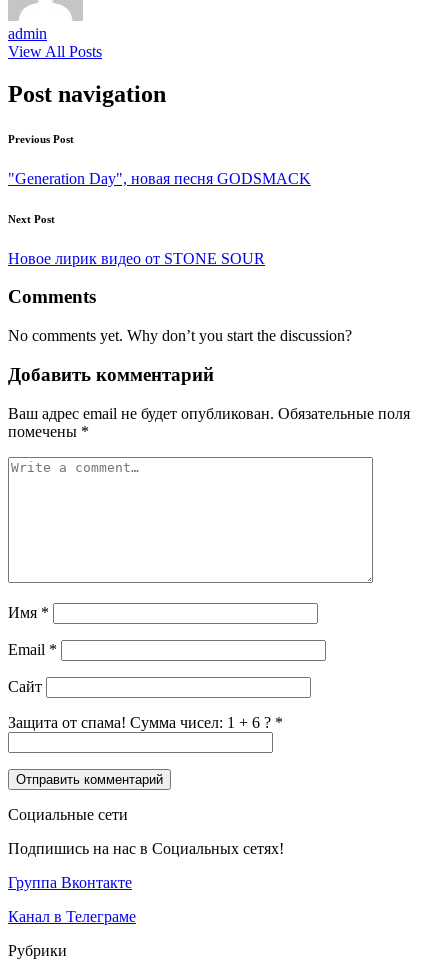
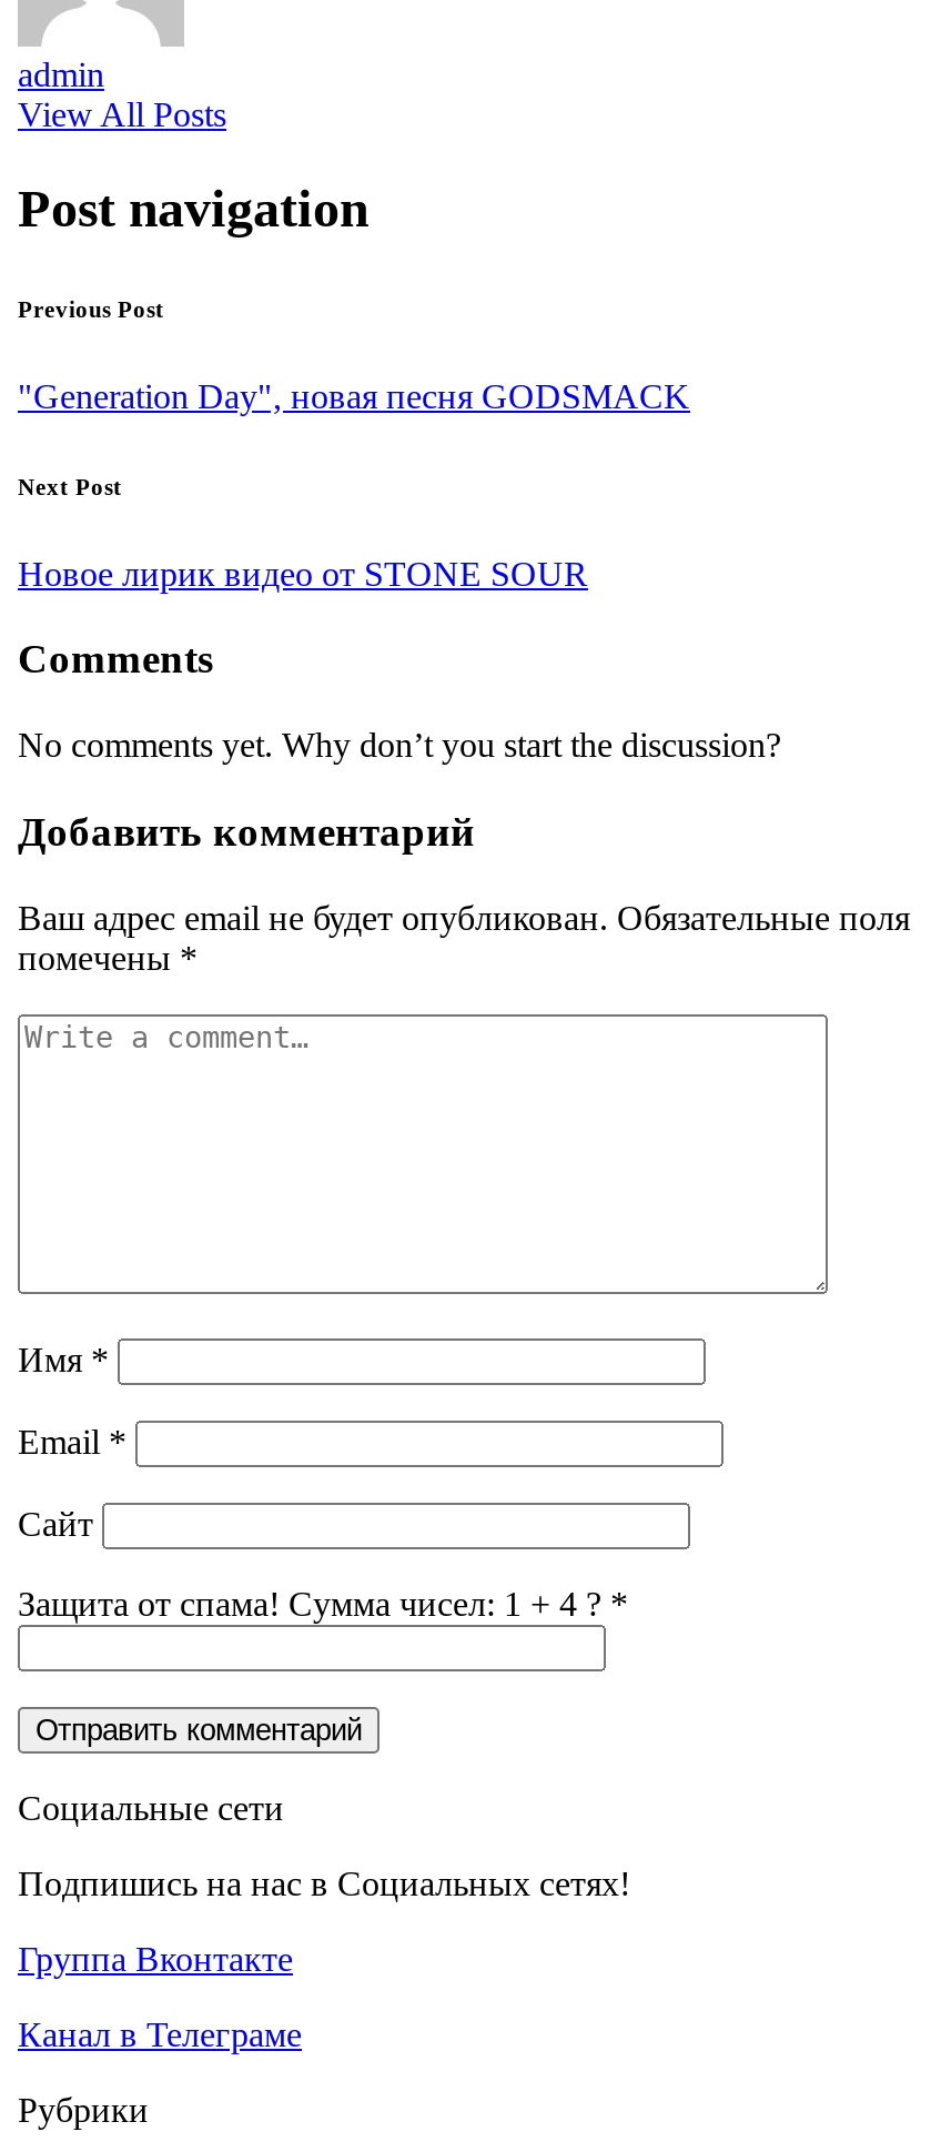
- Защита от спама! Сумма чисел: 1 + 6 ? *
+ Защита от спама! Сумма чисел: 1 + 4 ? *
